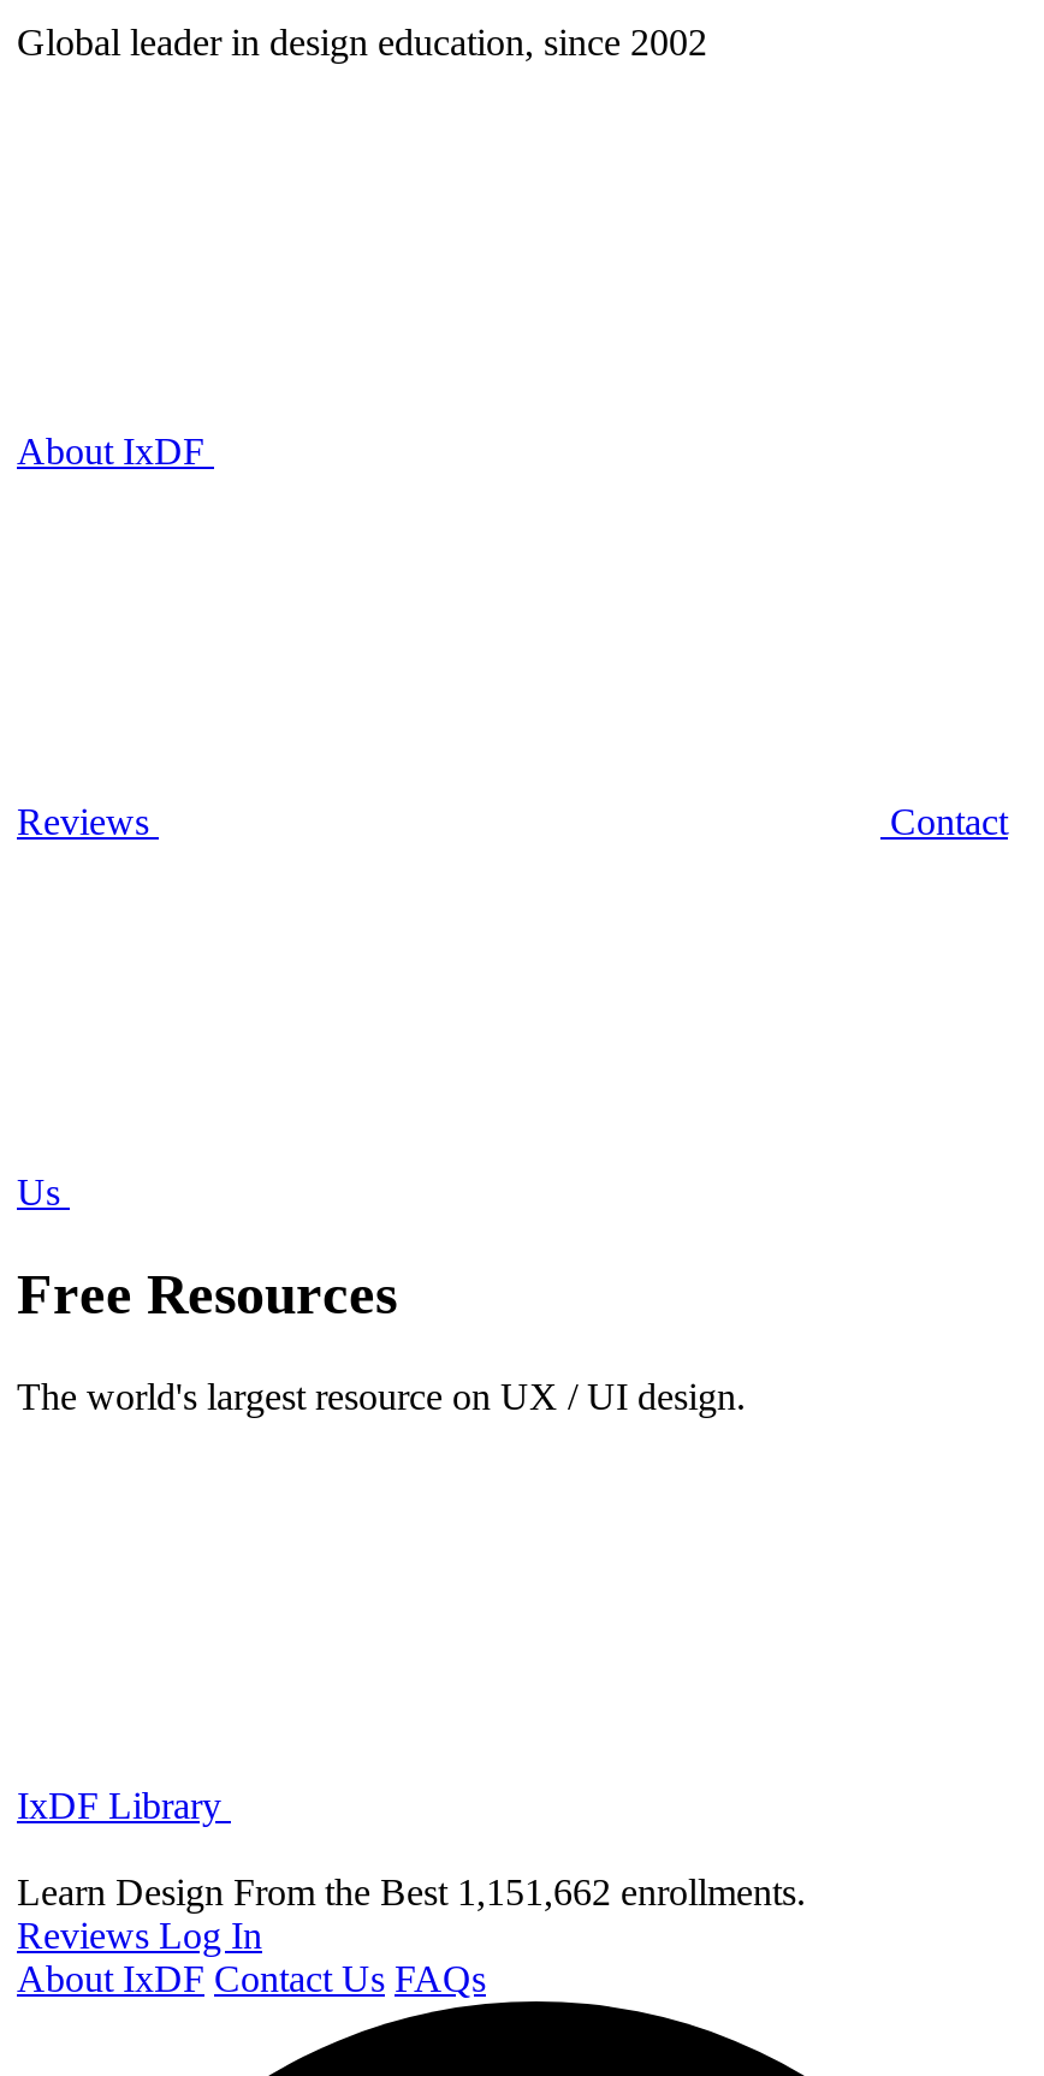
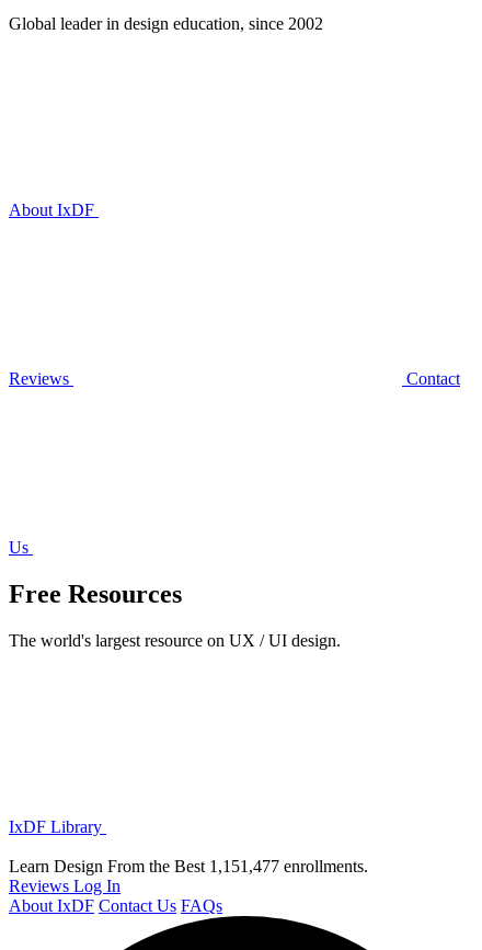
- Learn Design From the Best 1,151,662 enrollments.
+ Learn Design From the Best 1,151,477 enrollments.
